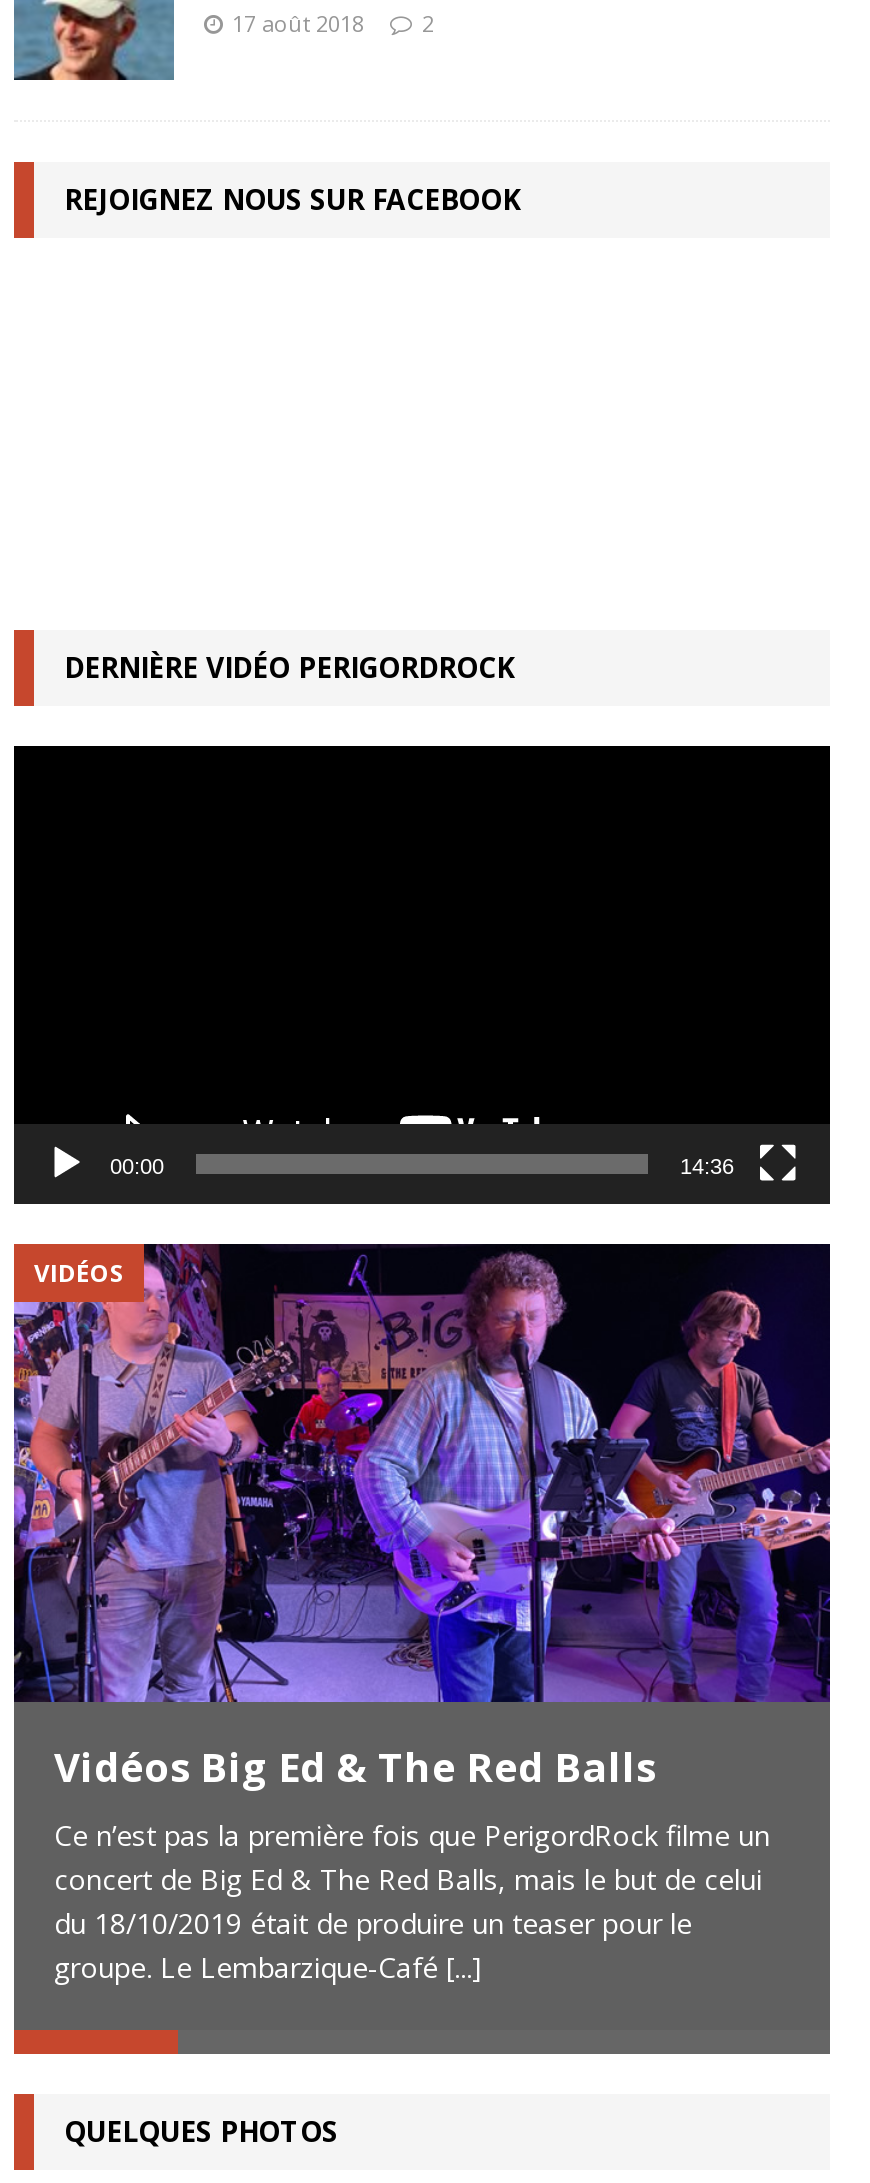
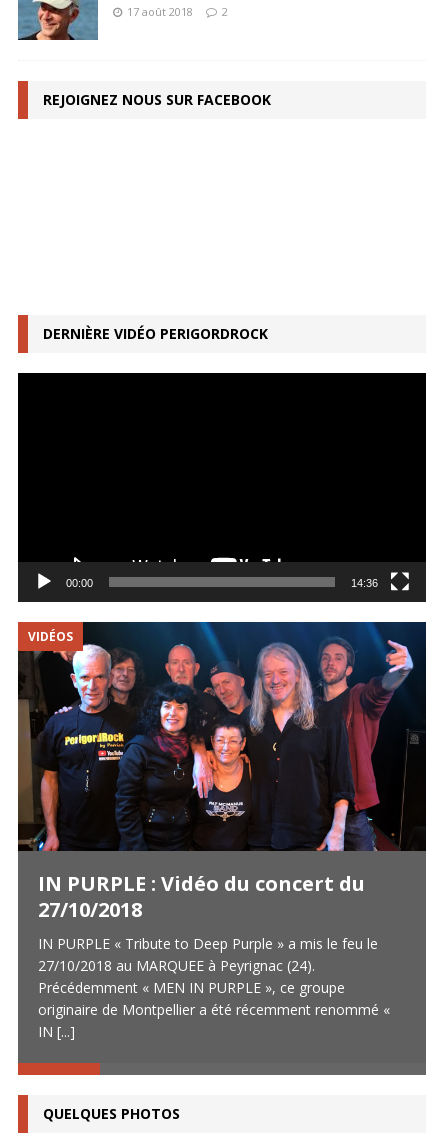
- [image]
- Vidéos Big Ed & The Red Balls
- Ce n’est pas la première fois que PerigordRock filme un
- concert de Big Ed & The Red Balls, mais le but de celui
- du 18/10/2019 était de produire un teaser pour le
- groupe. Le Lembarzique-Café [...]
+ [image]
+ IN PURPLE : Vidéo du concert du
+ 27/10/2018
+ IN PURPLE « Tribute to Deep Purple » a mis le feu le
+ 27/10/2018 au MARQUEE à Peyrignac (24).
+ Précédemment « MEN IN PURPLE », ce groupe
+ originaire de Montpellier a été récemment renommé «
+ IN [...]
